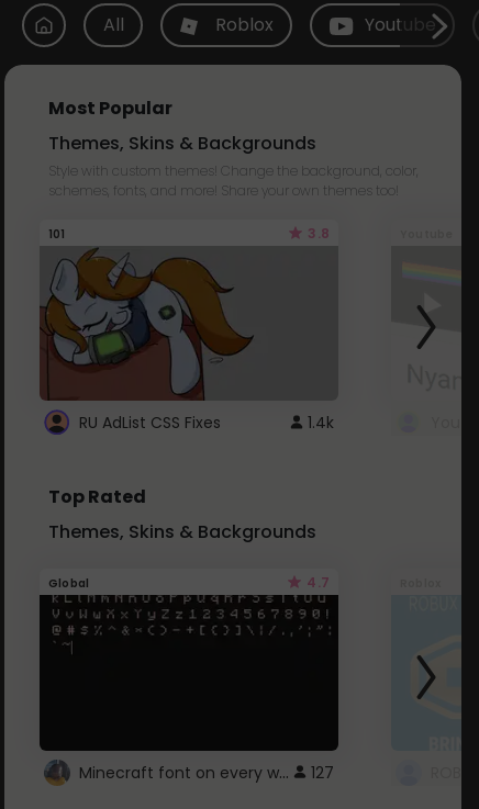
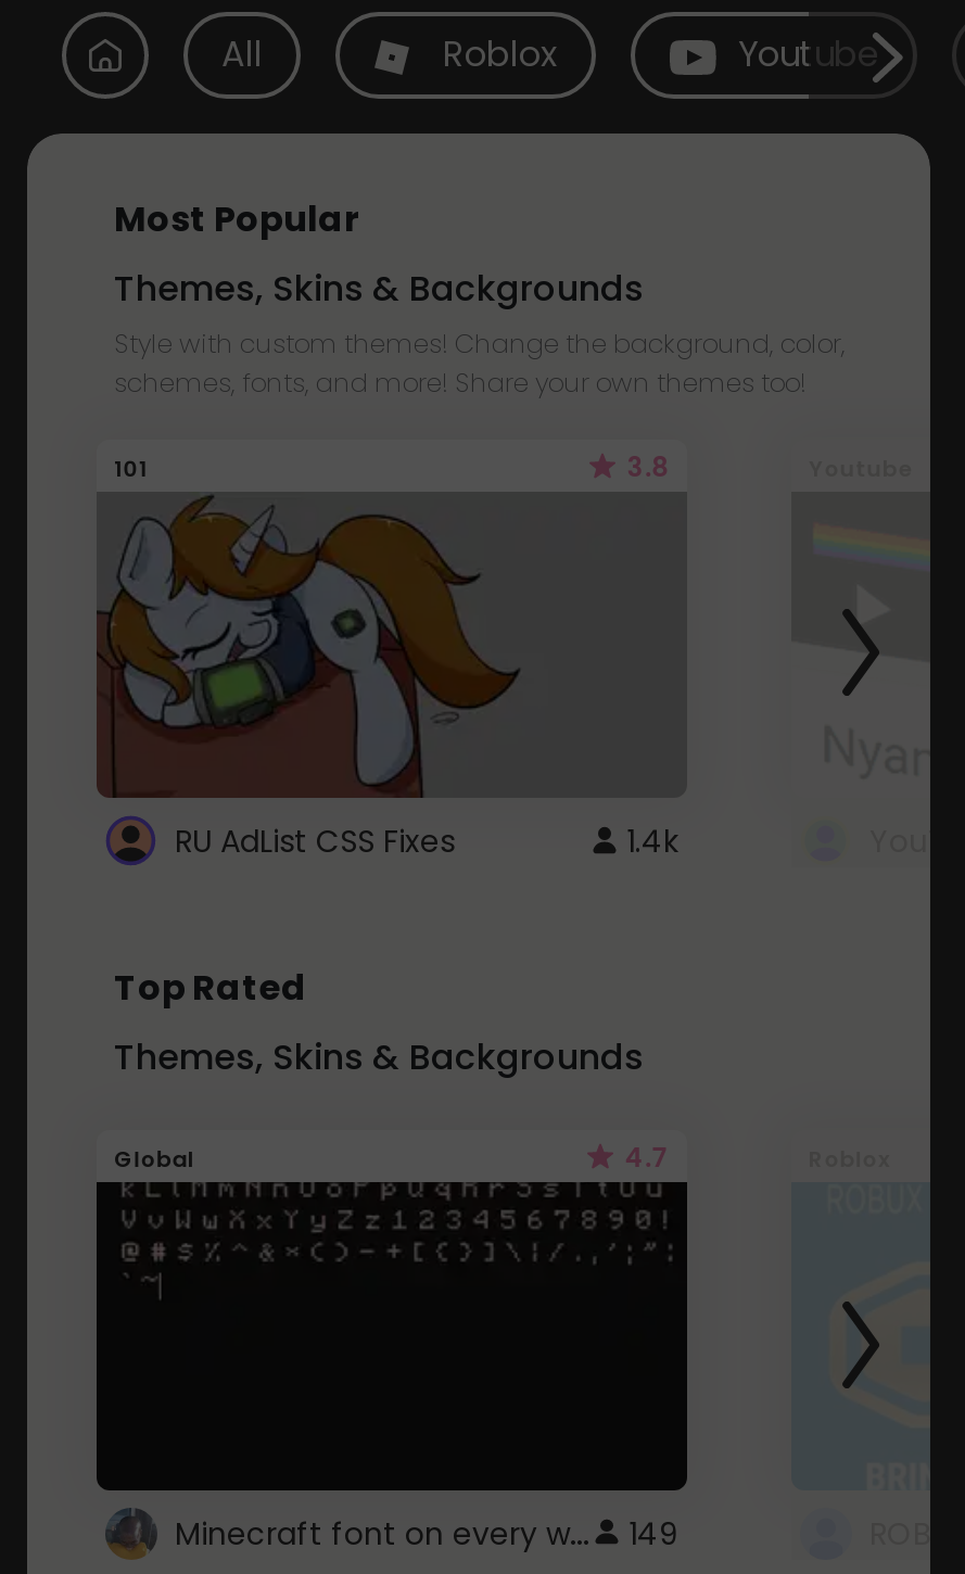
- 127
+ 149
